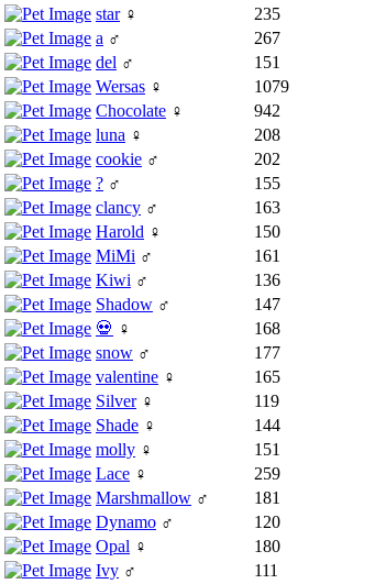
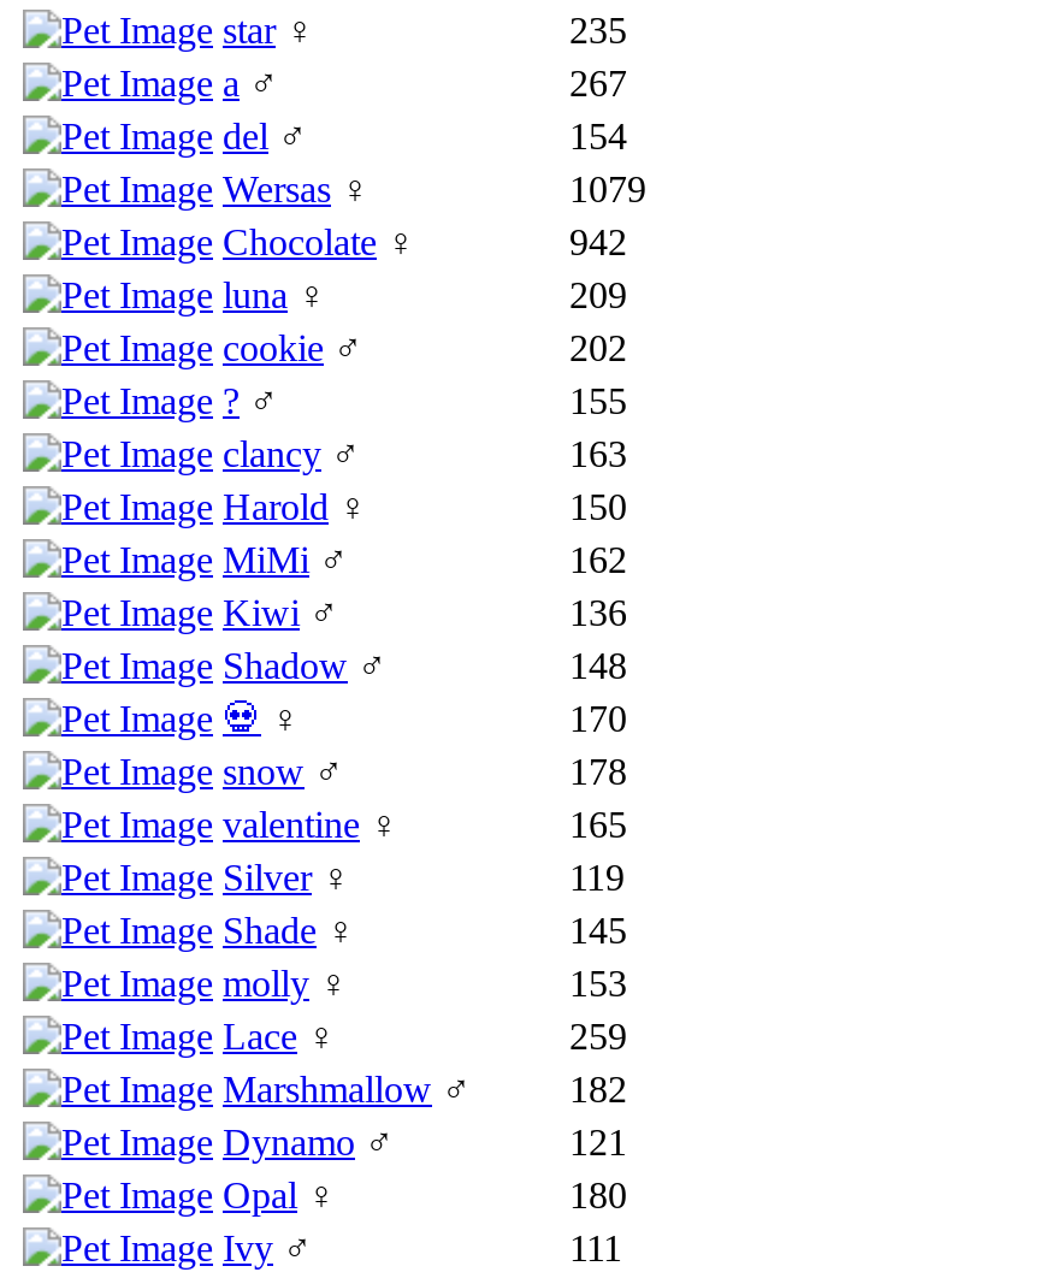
- 151
+ 154

- 208
+ 209

- 161
+ 162

- 147
+ 148

- 168
+ 170

- 177
+ 178

- 144
+ 145

- 151
+ 153

- 181
+ 182

- 120
+ 121
